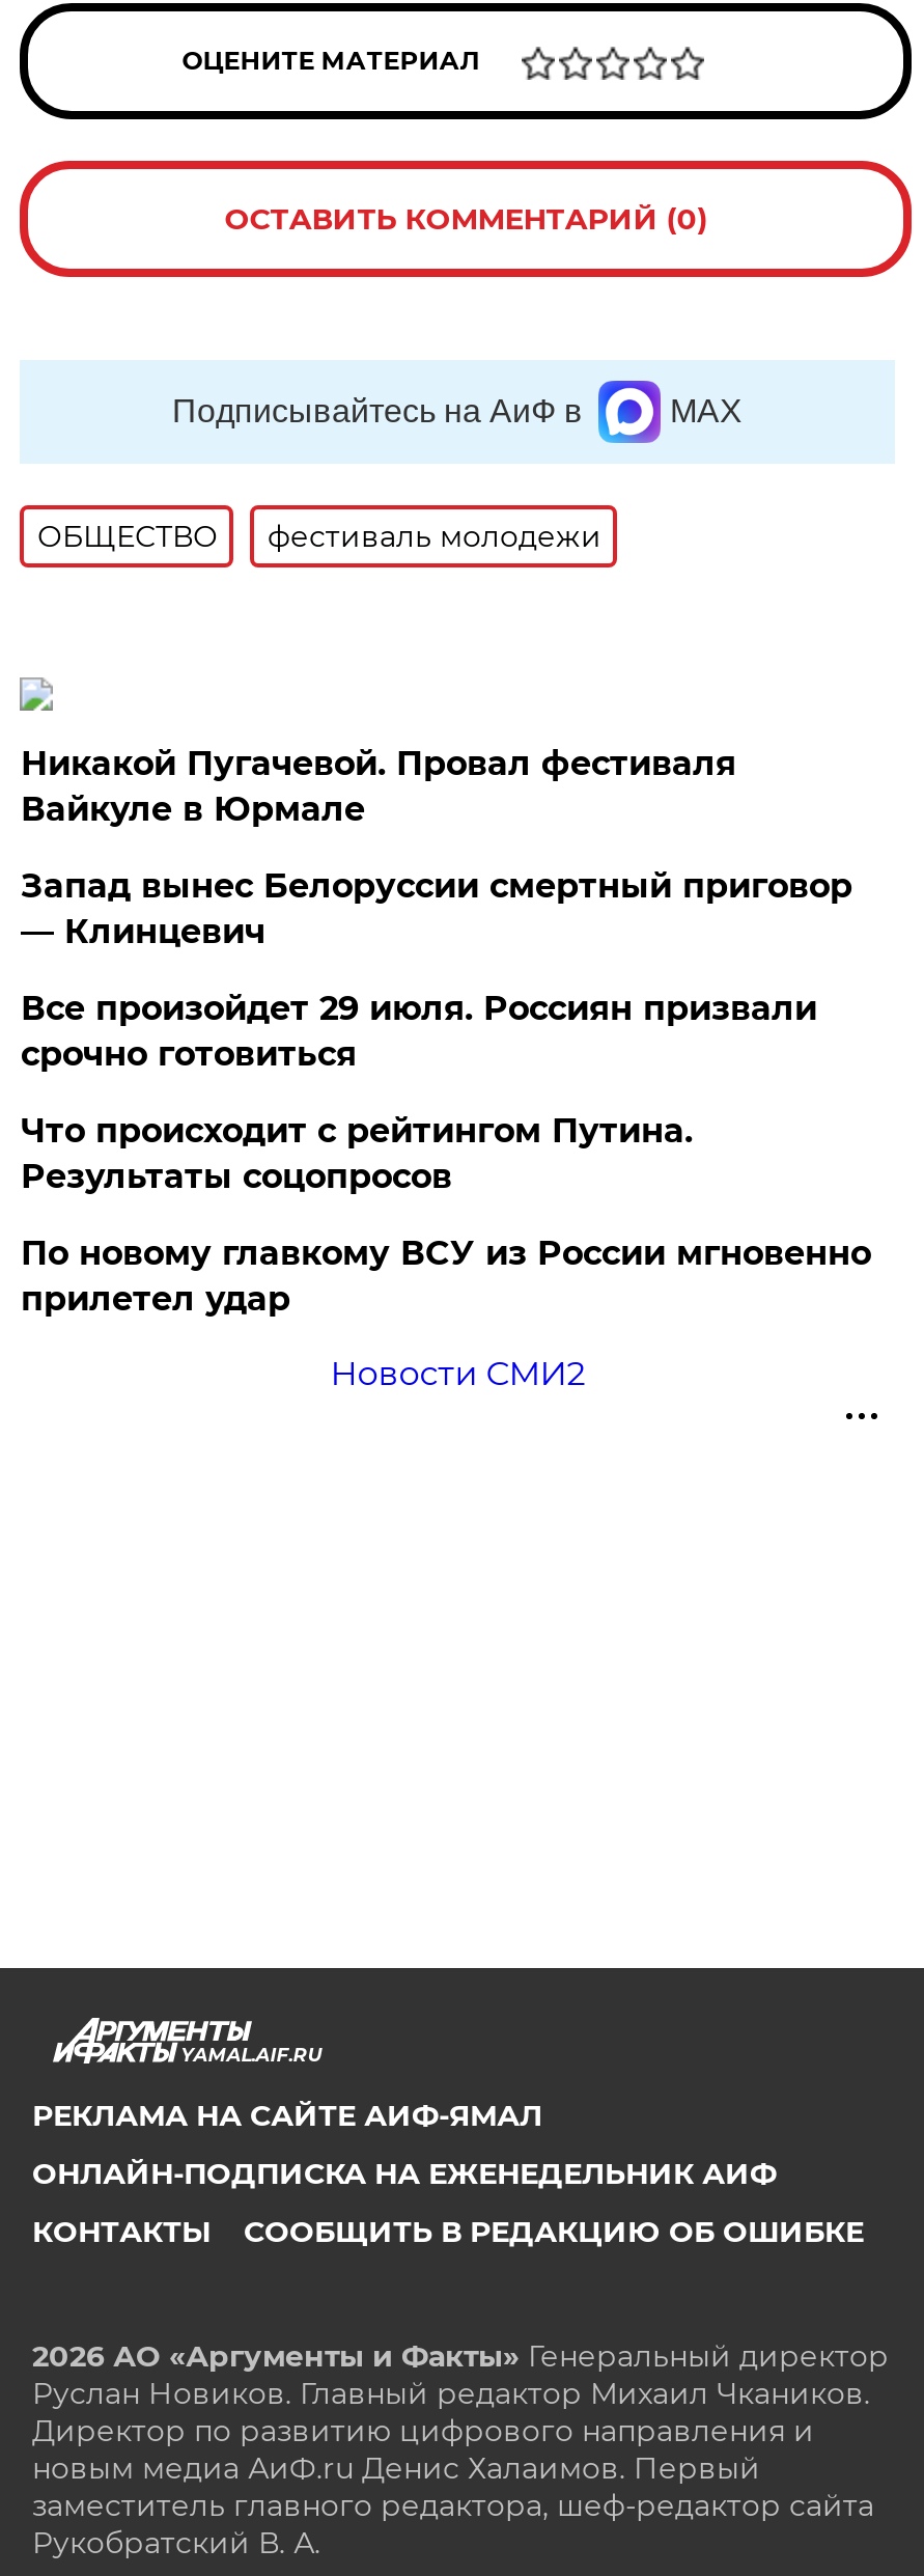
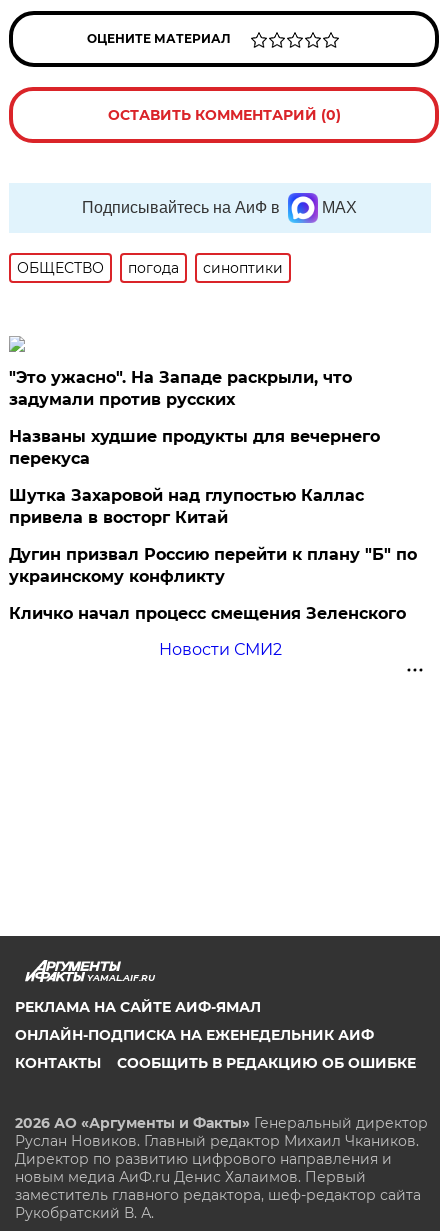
- фестиваль молодежи
+ погода
+ синоптики

- Никакой Пугачевой. Провал фестиваля
- Вайкуле в Юрмале
+ "Это ужасно". На Западе раскрыли, что
+ задумали против русских

- Запад вынес Белоруссии смертный приговор
- — Клинцевич
+ Названы худшие продукты для вечернего
+ перекуса

- Все произойдет 29 июля. Россиян призвали
- срочно готовиться
+ Шутка Захаровой над глупостью Каллас
+ привела в восторг Китай

- Что происходит с рейтингом Путина.
- Результаты соцопросов
+ Дугин призвал Россию перейти к плану "Б" по
+ украинскому конфликту

- По новому главкому ВСУ из России мгновенно
- прилетел удар
+ Кличко начал процесс смещения Зеленского
